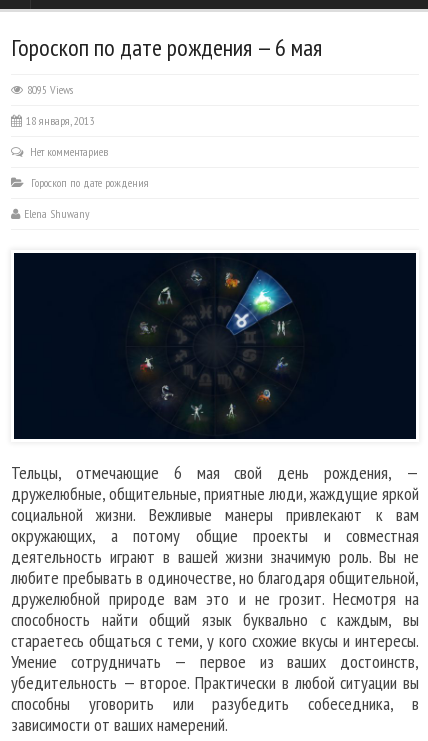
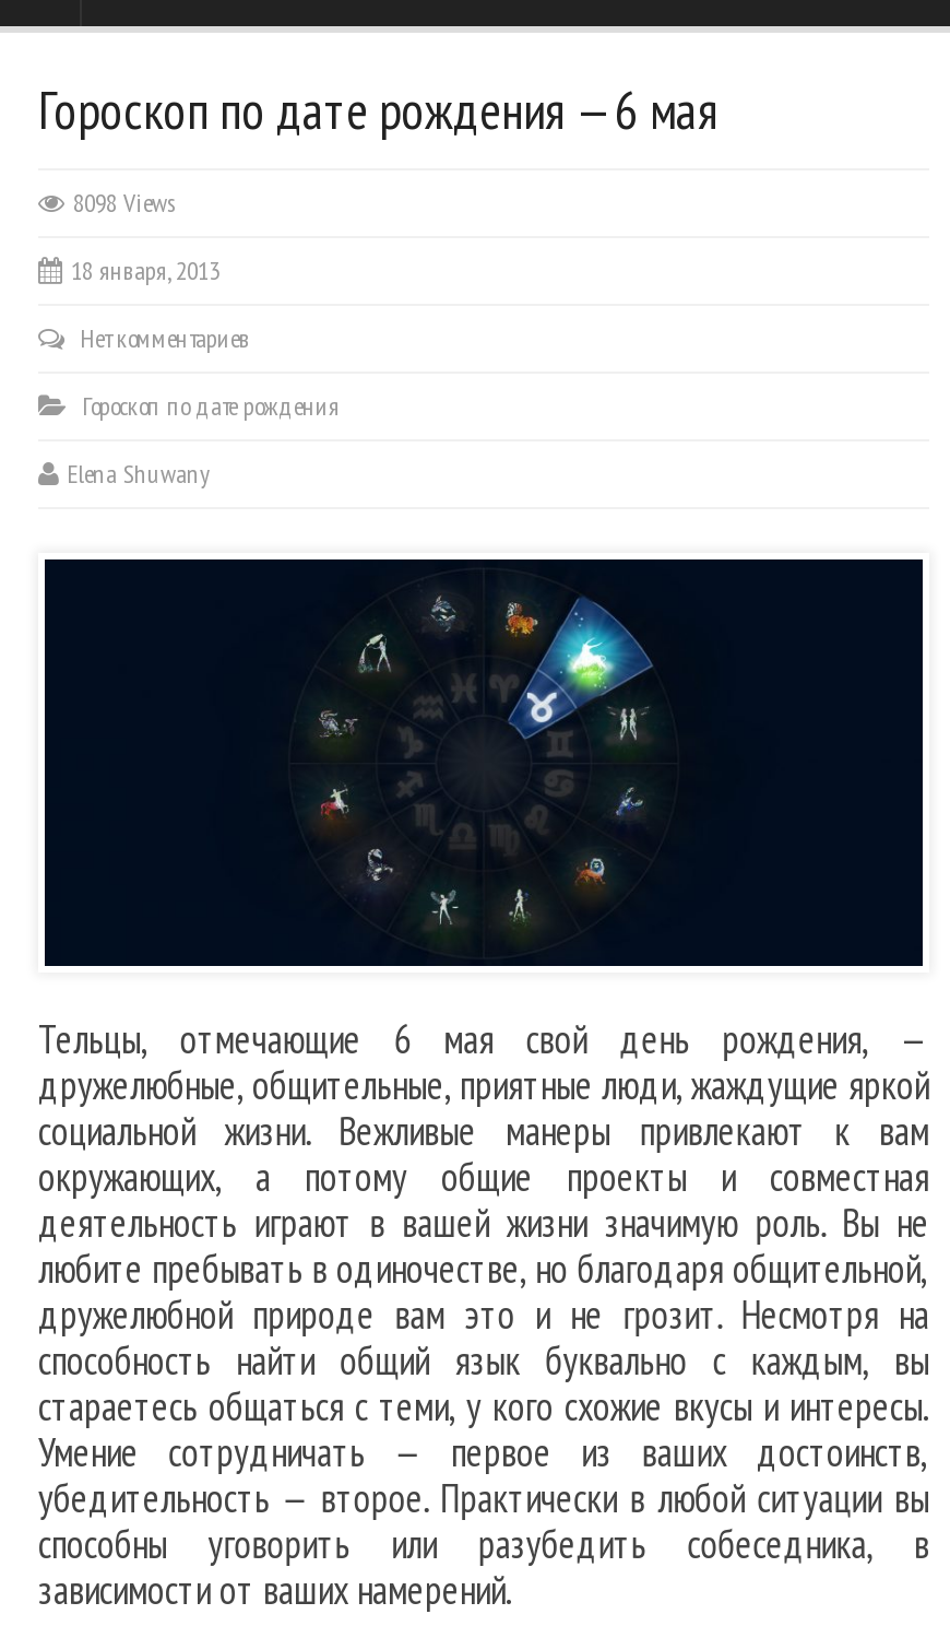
- 8095 Views
+ 8098 Views
